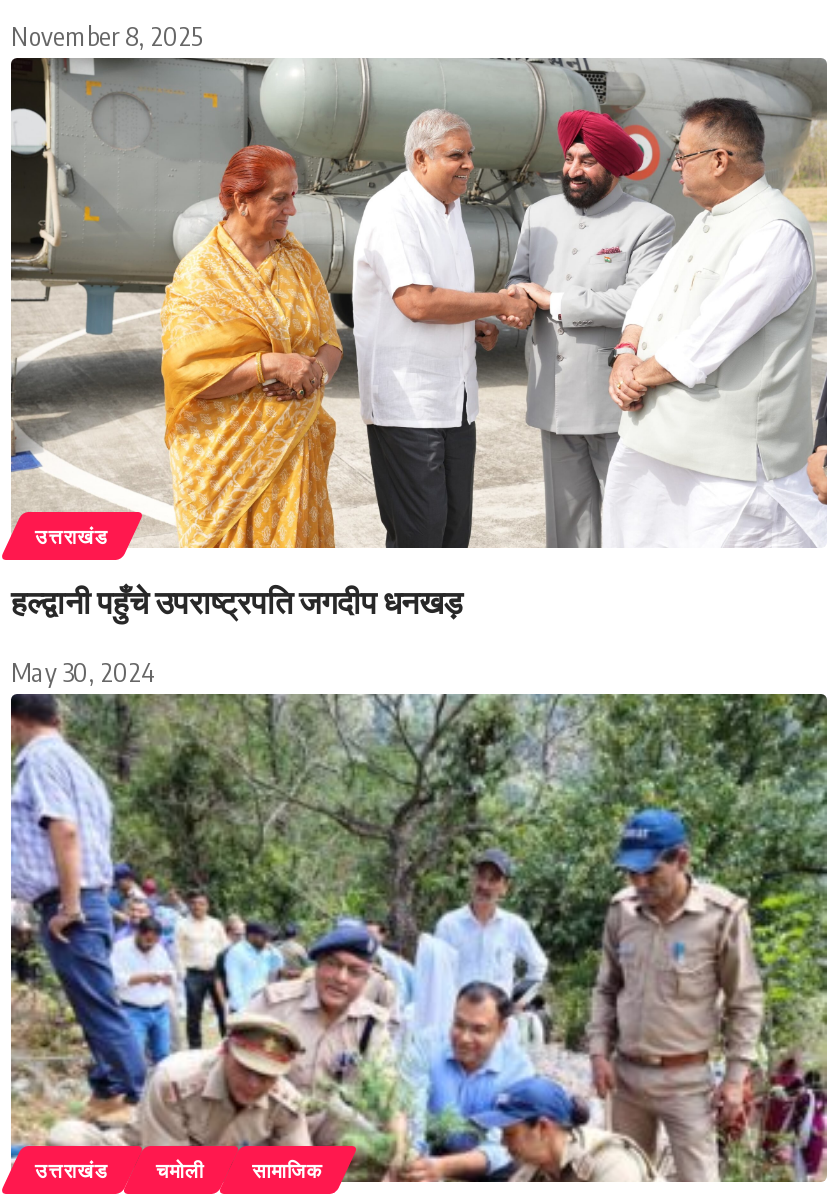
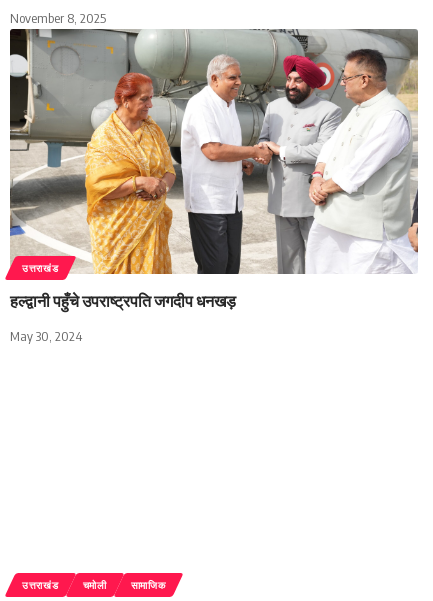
- [image]
